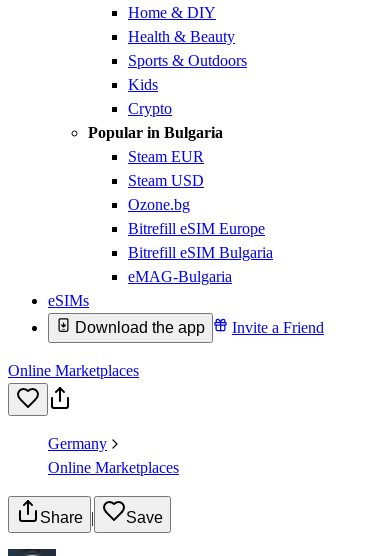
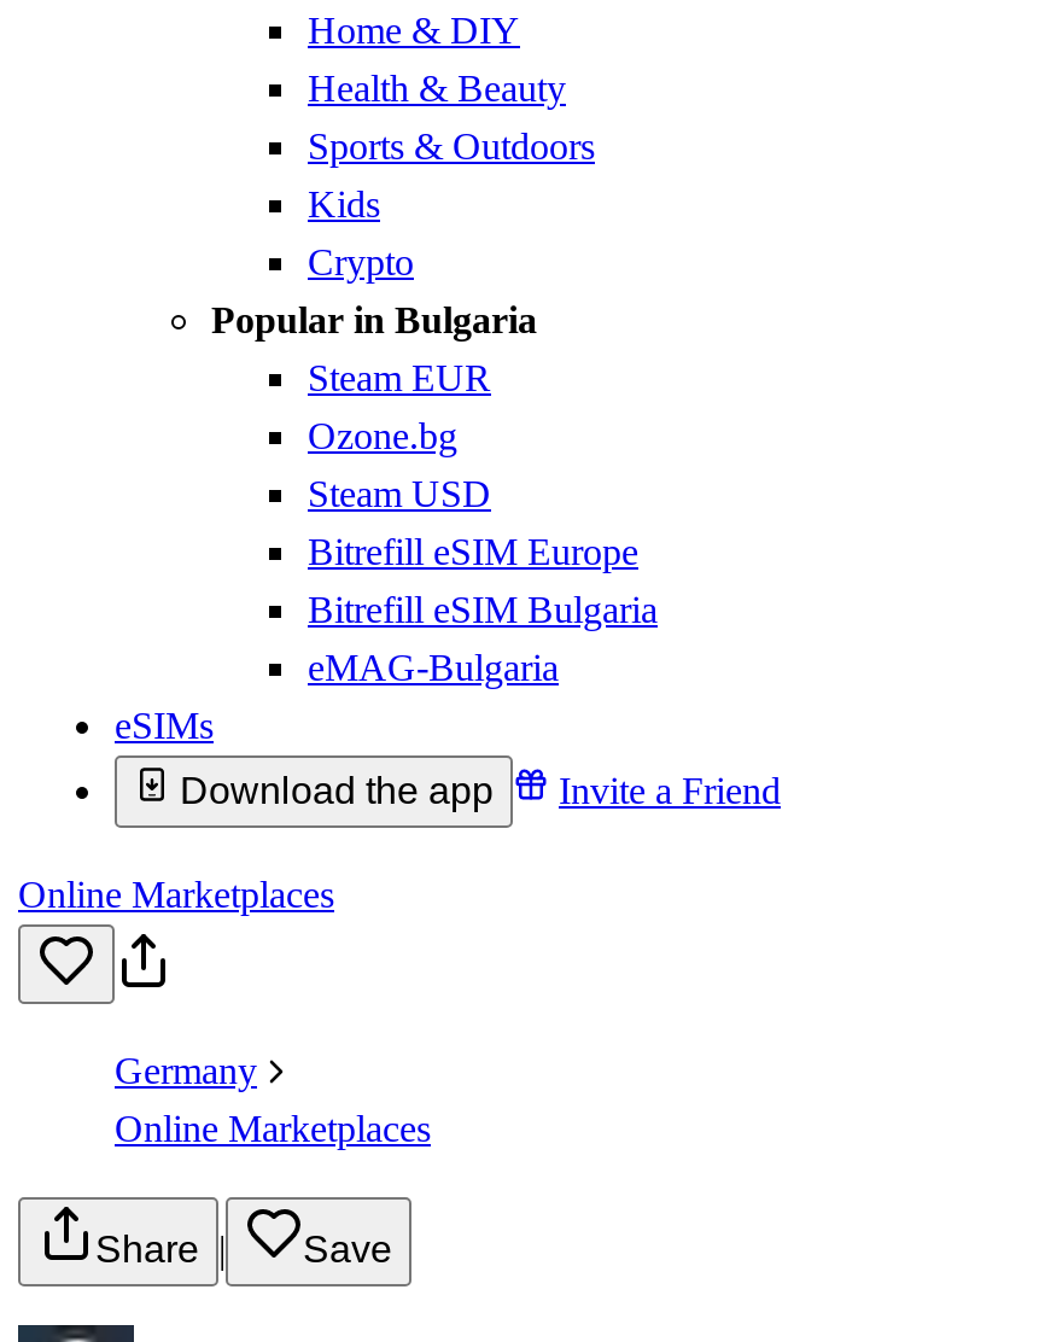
moved down: Steam USD

moved up: Ozone.bg
